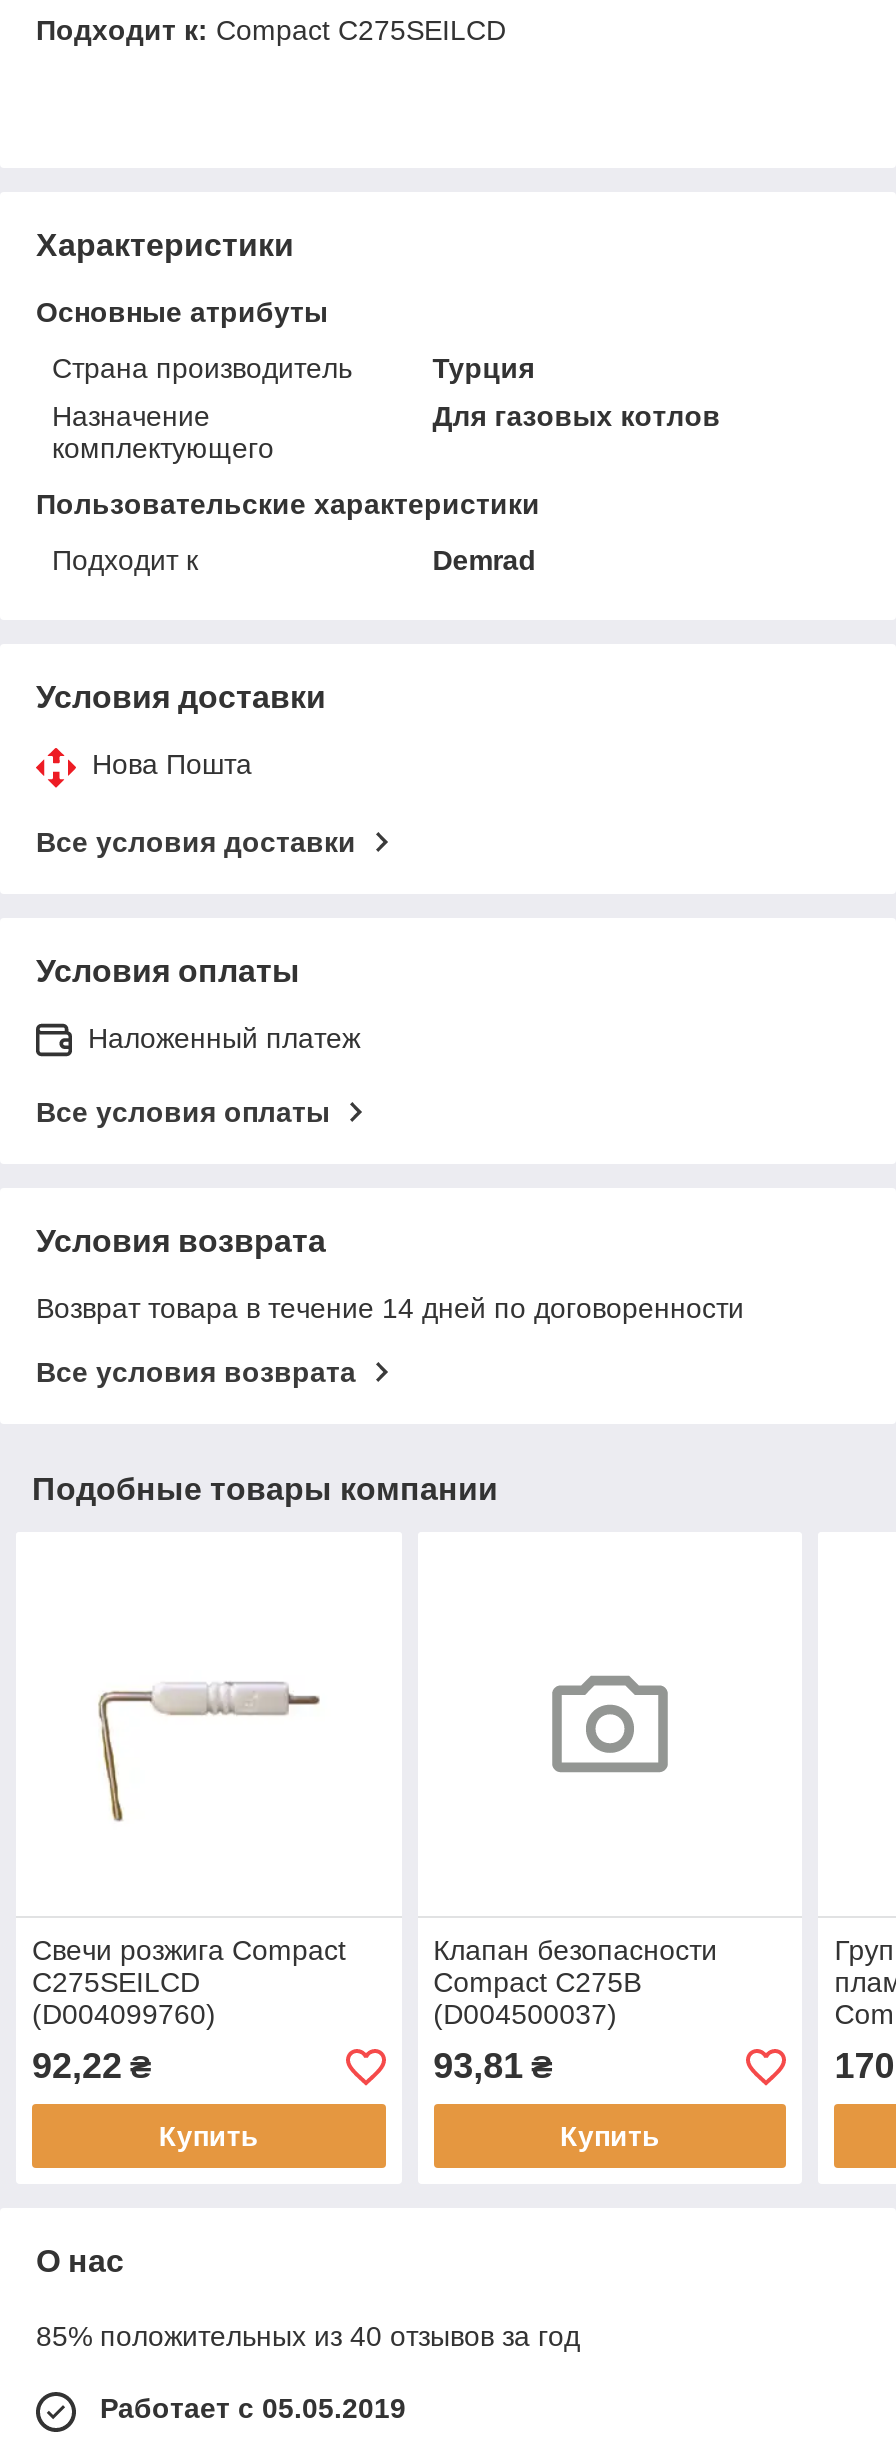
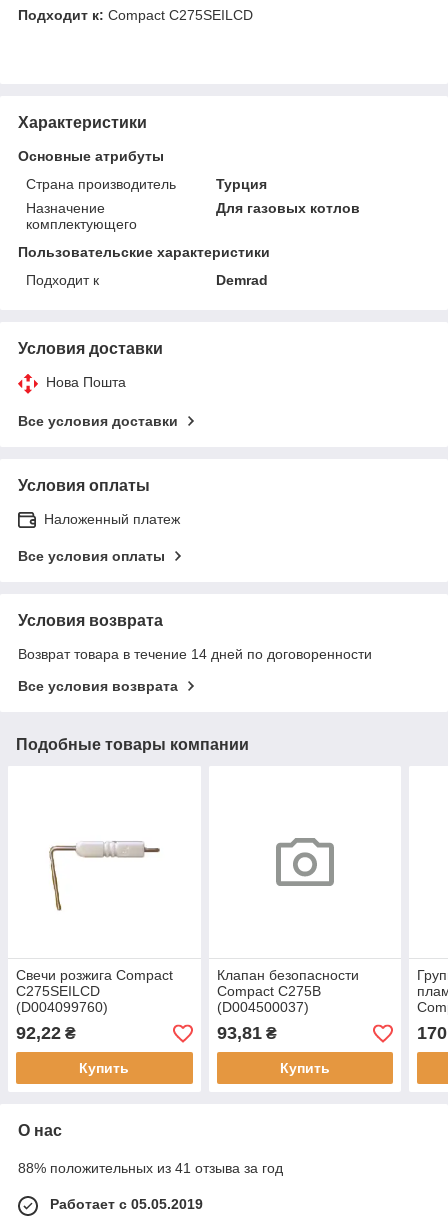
- 85% положительных из 40 отзывов за год
+ 88% положительных из 41 отзыва за год
